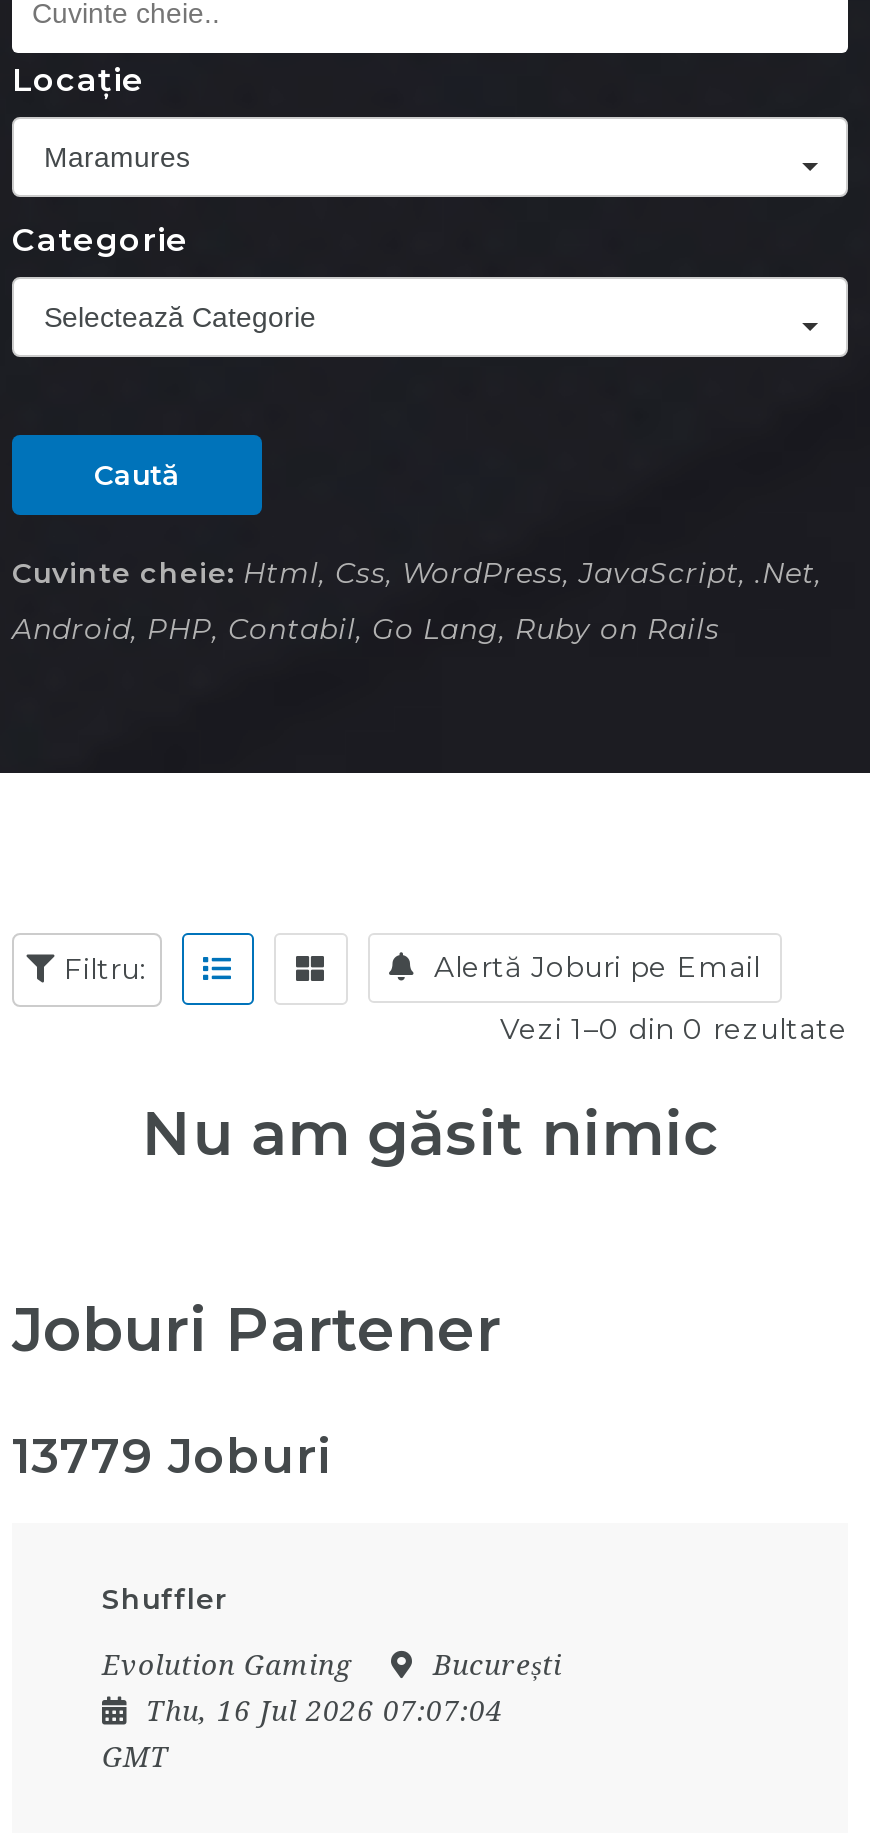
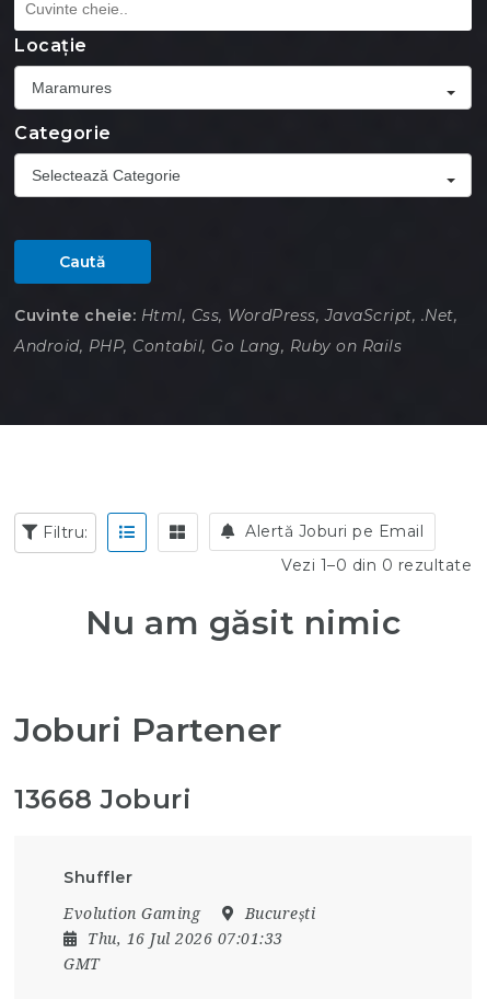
- 13779 Joburi
+ 13668 Joburi

- Thu, 16 Jul 2026 07:07:04
+ Thu, 16 Jul 2026 07:01:33
